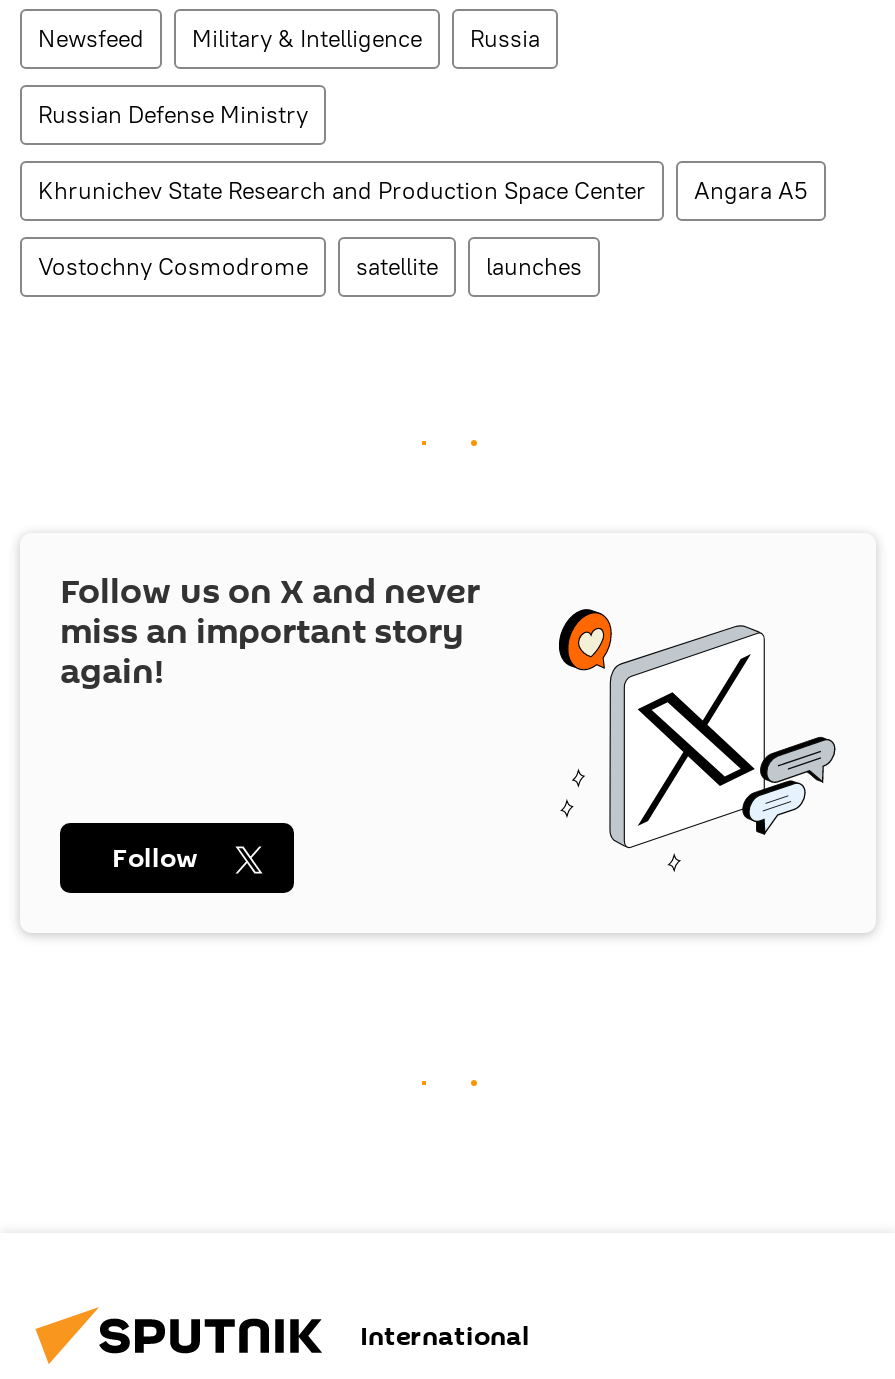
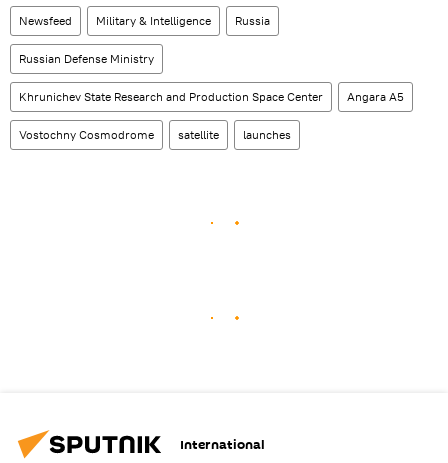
- [image]
- Follow us on X and never
- miss an important story
- again!

- Follow
